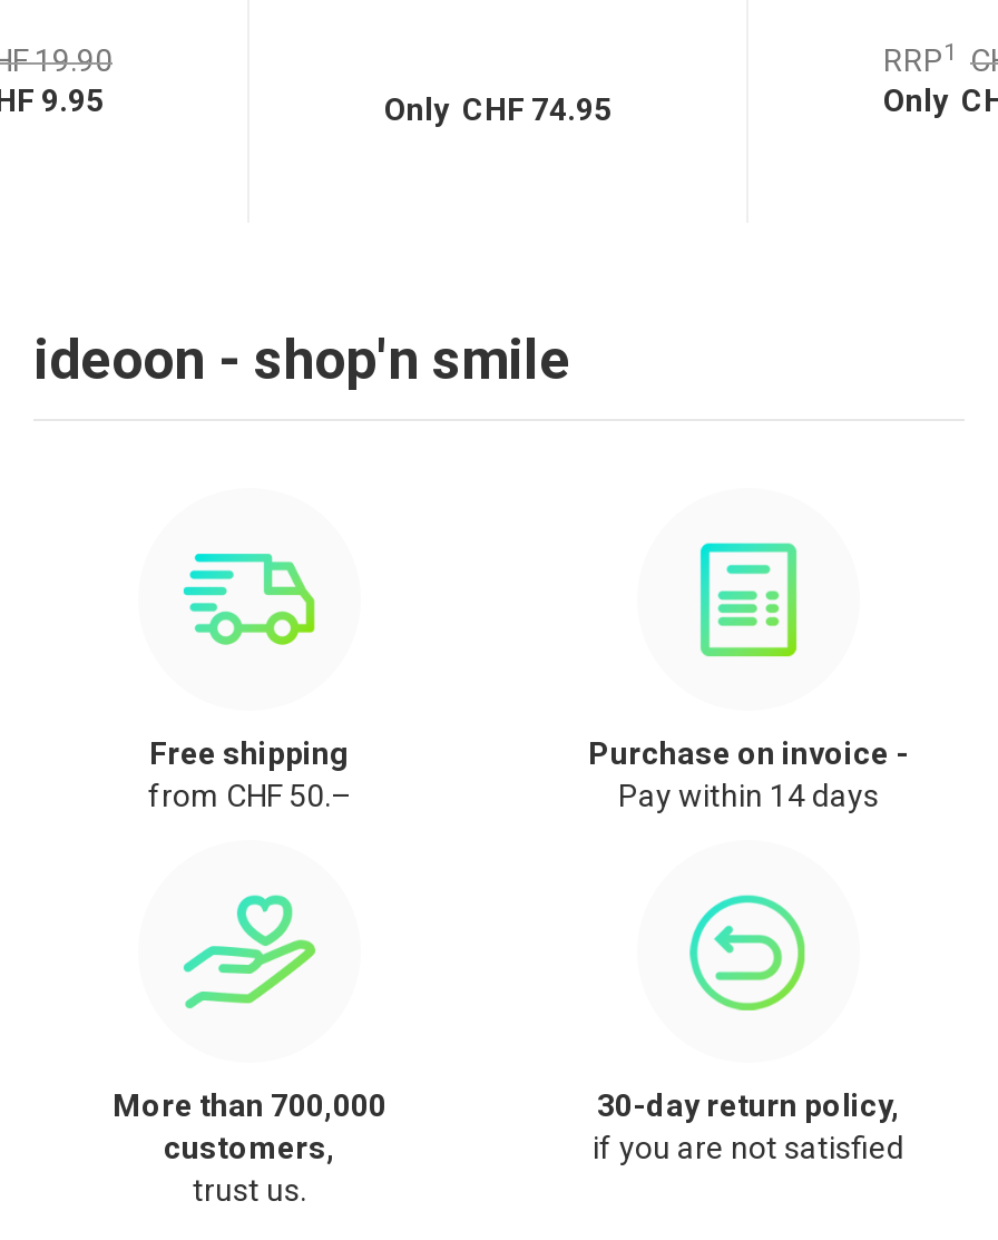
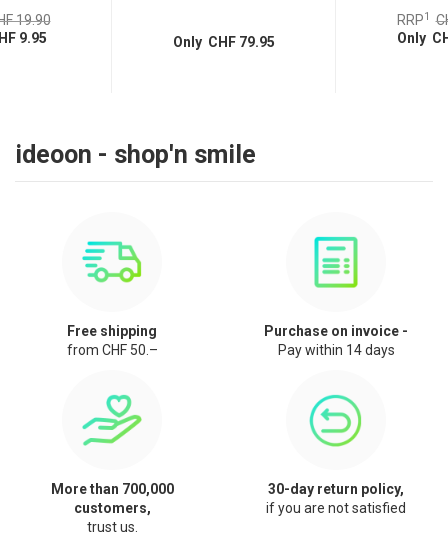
- Only CHF 74.95
+ Only CHF 79.95
